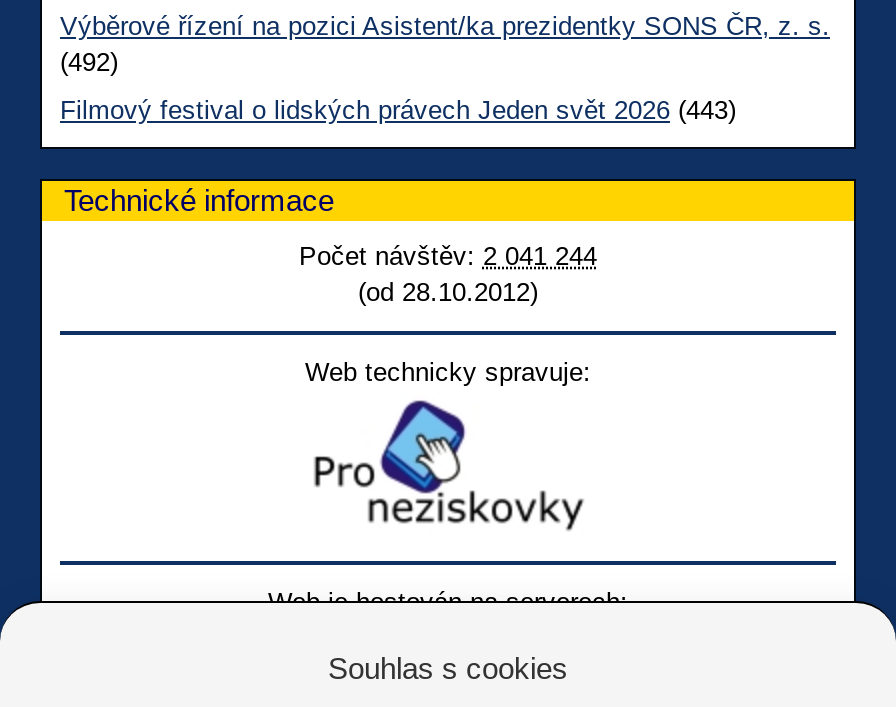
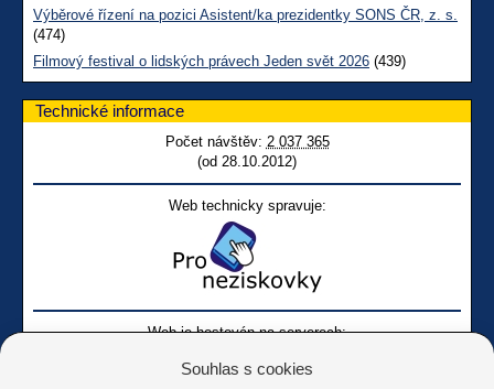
- (492)
+ (474)

- Filmový festival o lidských právech Jeden svět 2026 (443)
+ Filmový festival o lidských právech Jeden svět 2026 (439)

- Počet návštěv: 2 041 244
+ Počet návštěv: 2 037 365
